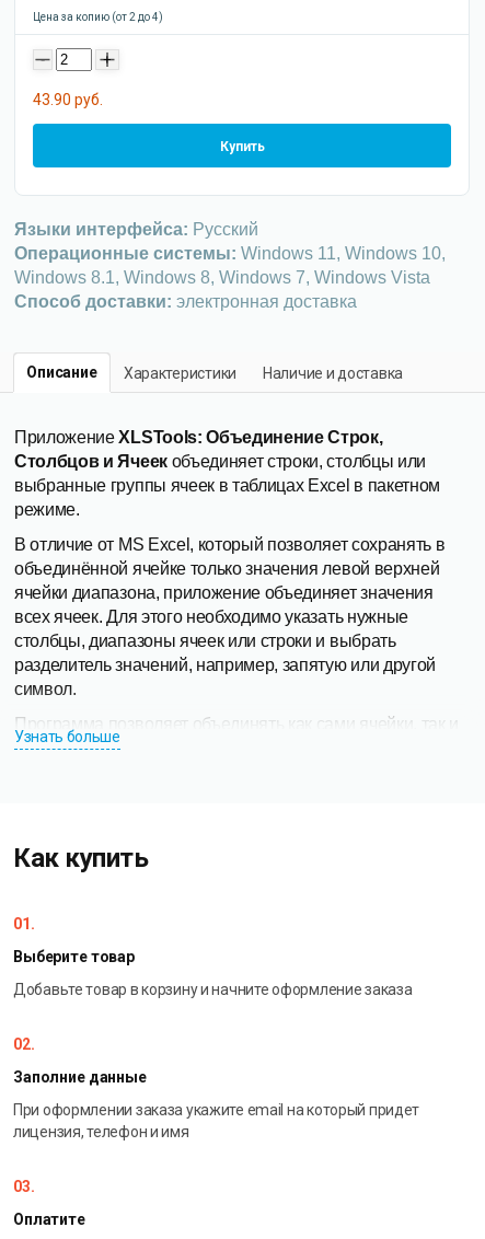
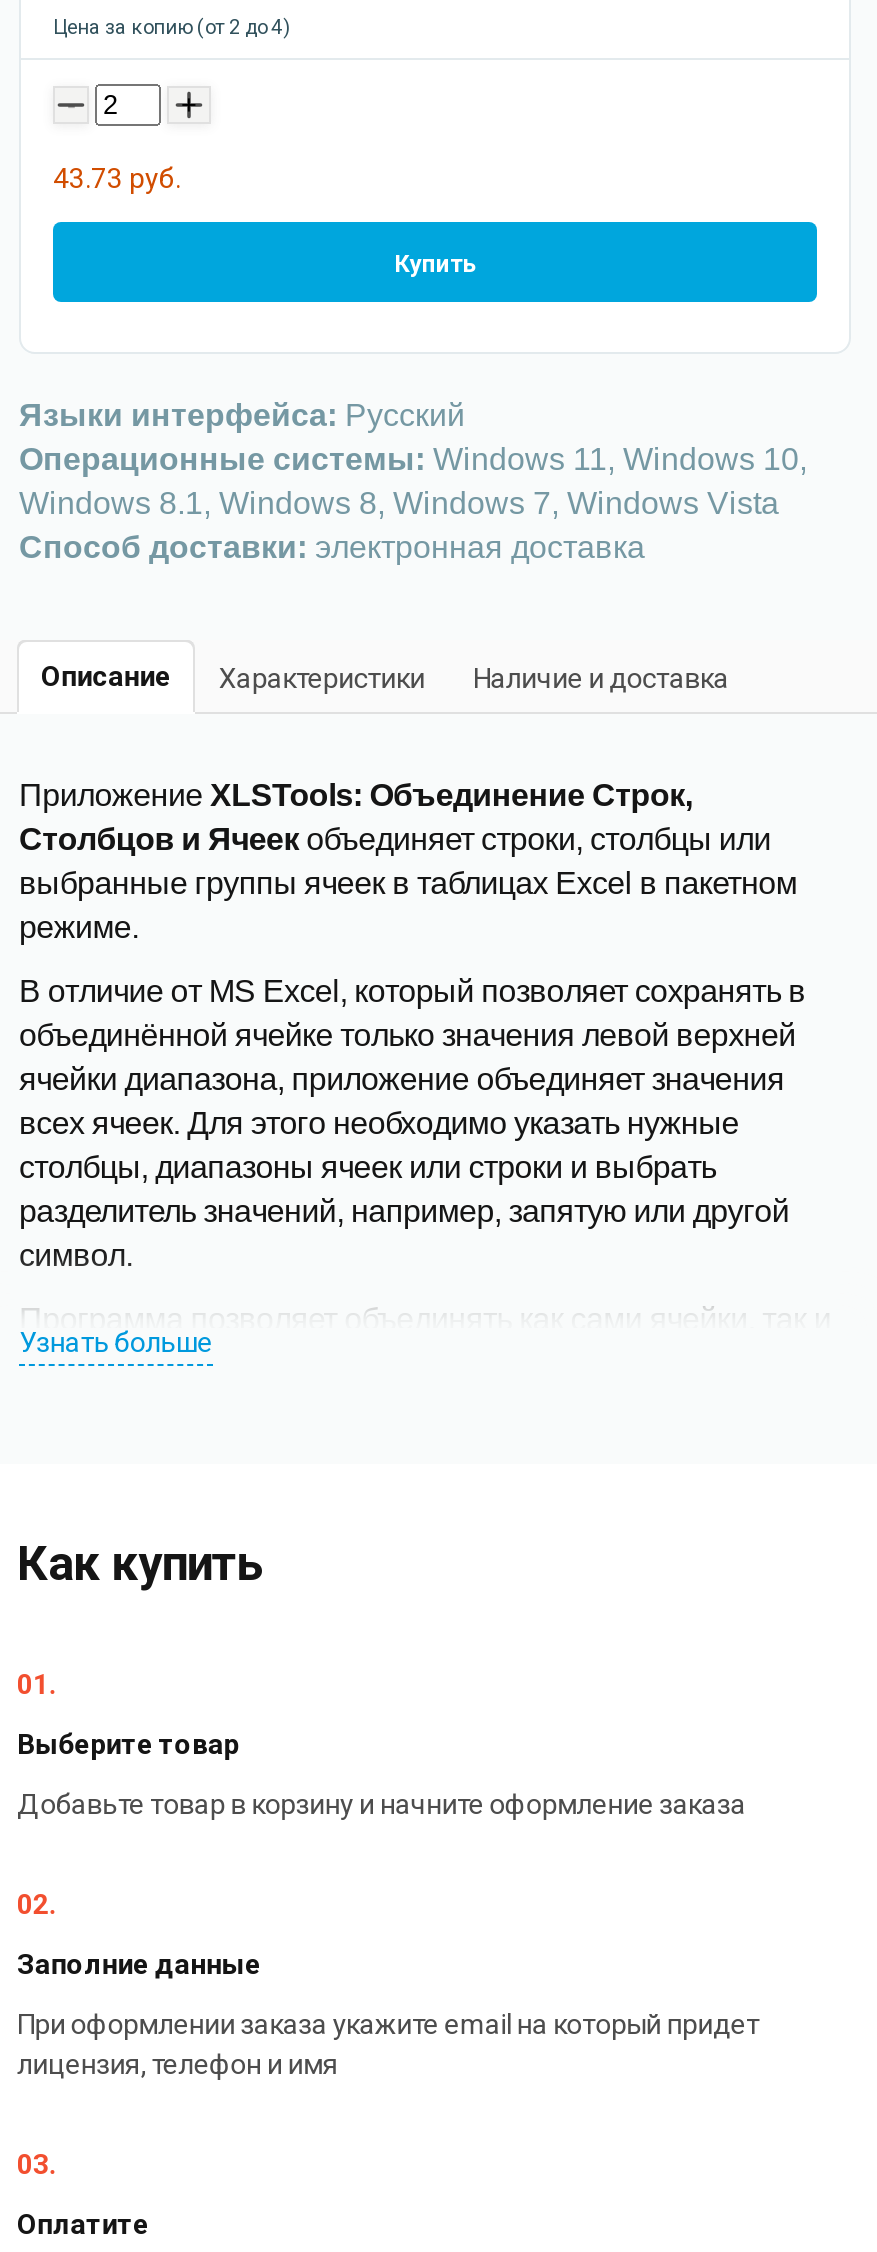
- 43.90 руб.
+ 43.73 руб.
